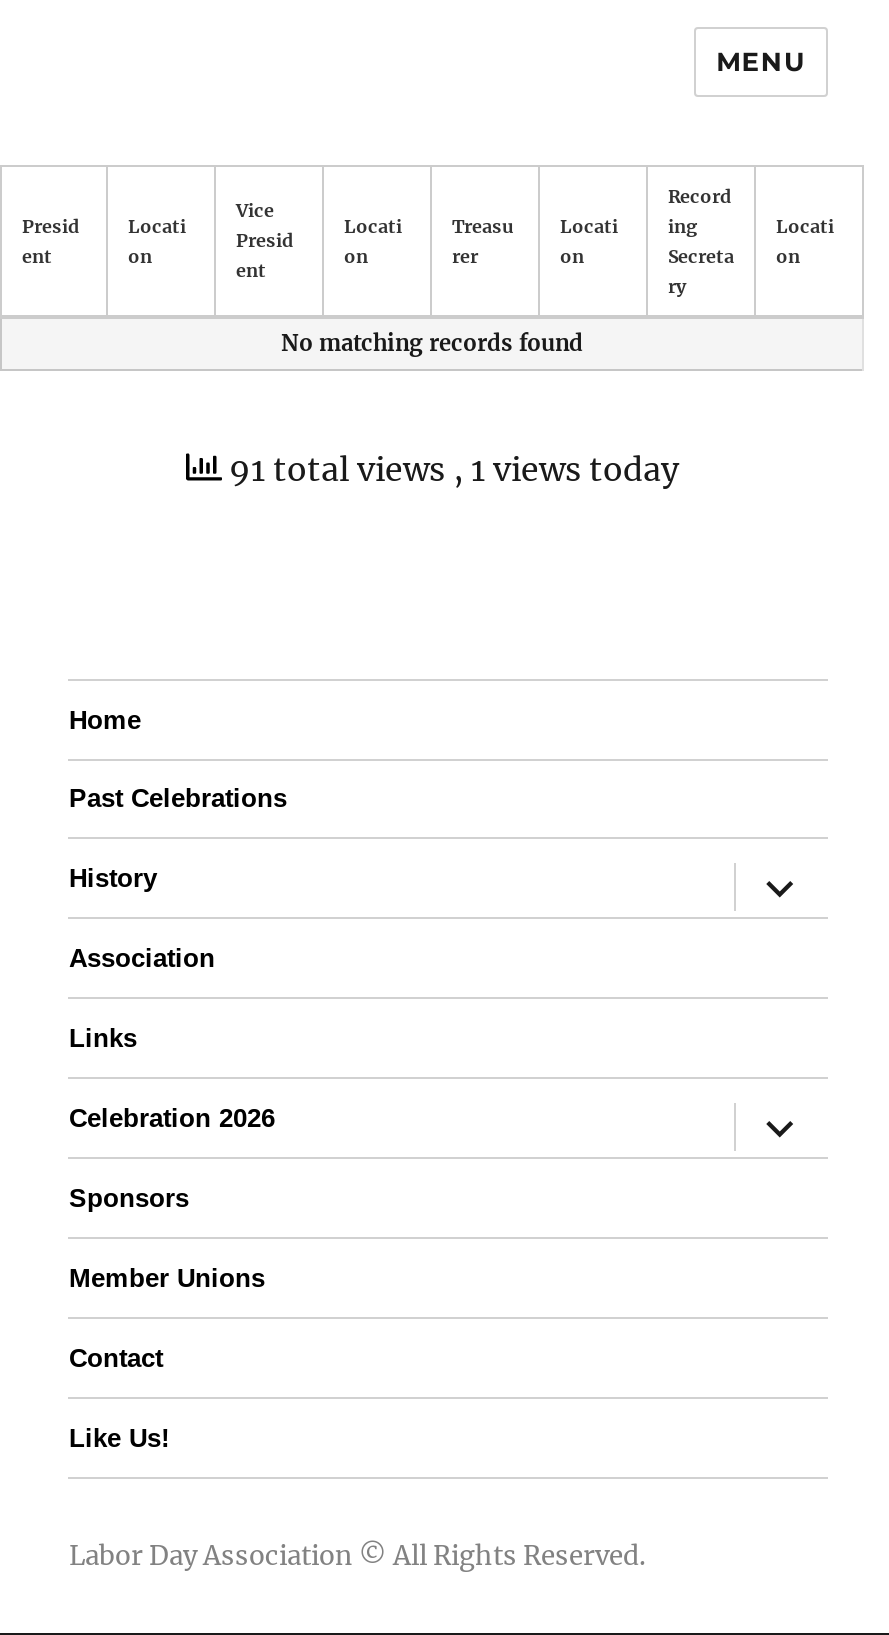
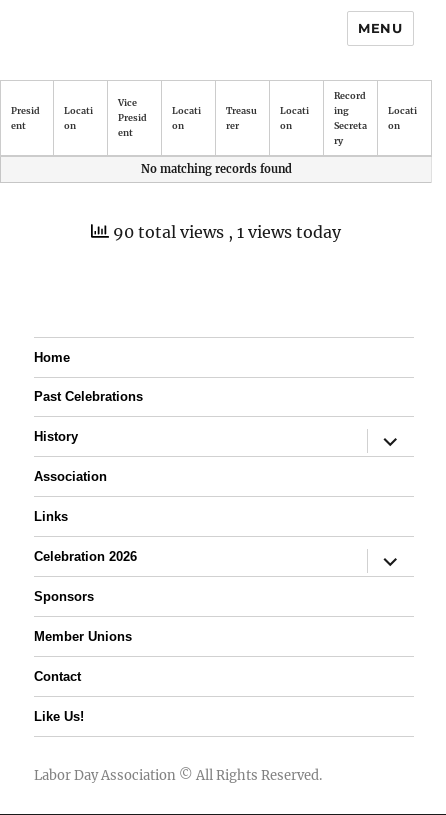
- 91 total views, 1 views today
+ 90 total views, 1 views today
